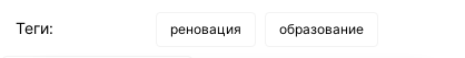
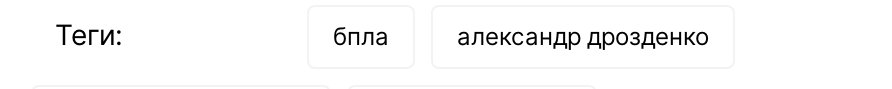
- реновация
- образование
+ бпла
+ александр дрозденко
